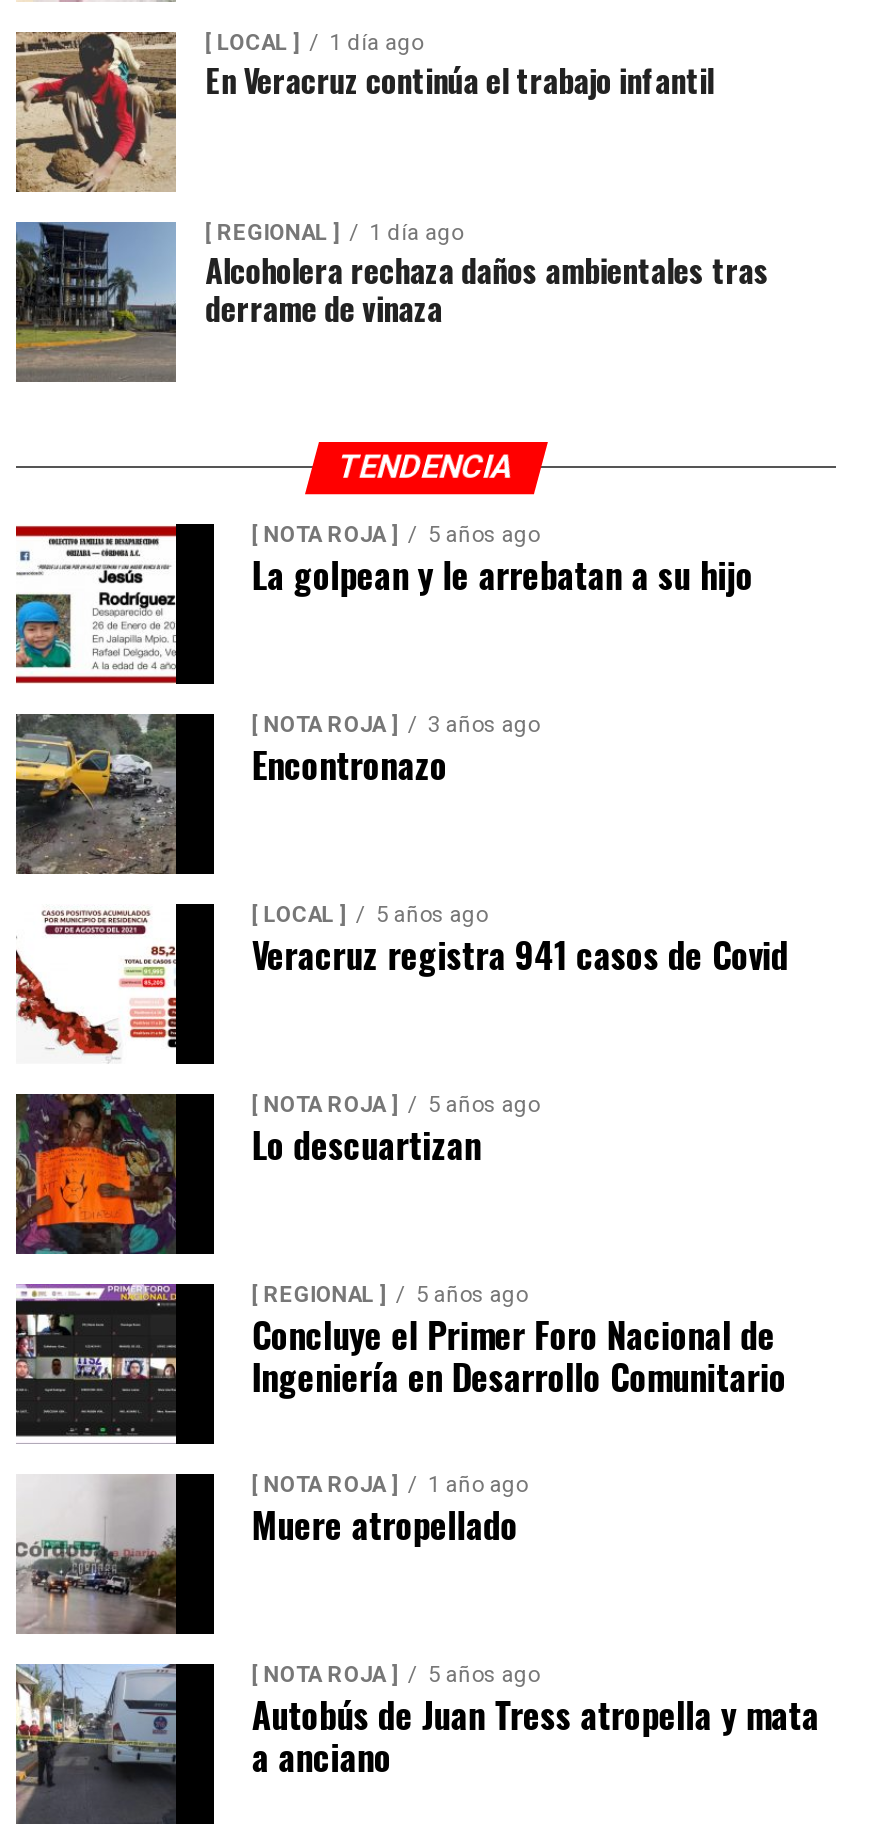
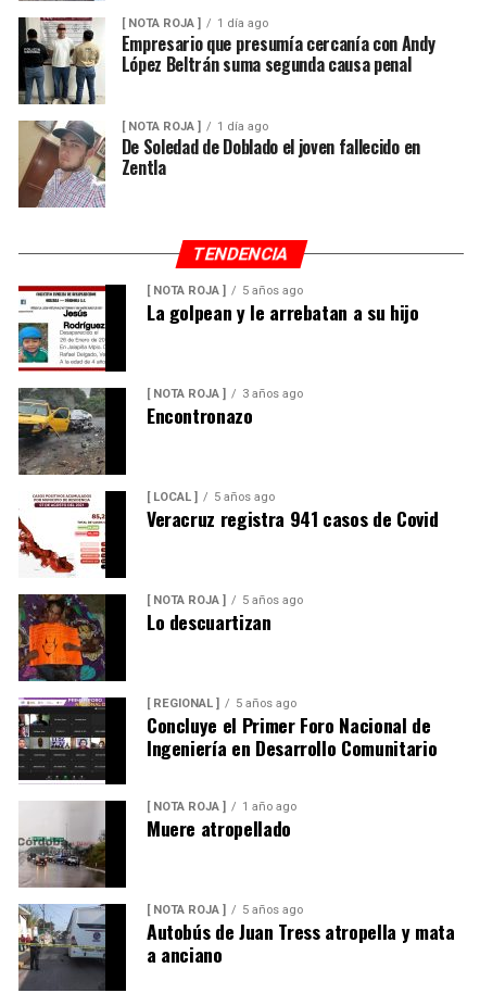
- [image]
- [ LOCAL ]
+ [image]
+ [ NOTA ROJA ]

- En Veracruz continúa el trabajo infantil
+ Empresario que presumía cercanía con Andy
+ López Beltrán suma segunda causa penal

- [image]
- [ REGIONAL ]
+ [image]
+ [ NOTA ROJA ]

- Alcoholera rechaza daños ambientales tras
- derrame de vinaza
+ De Soledad de Doblado el joven fallecido en
+ Zentla
